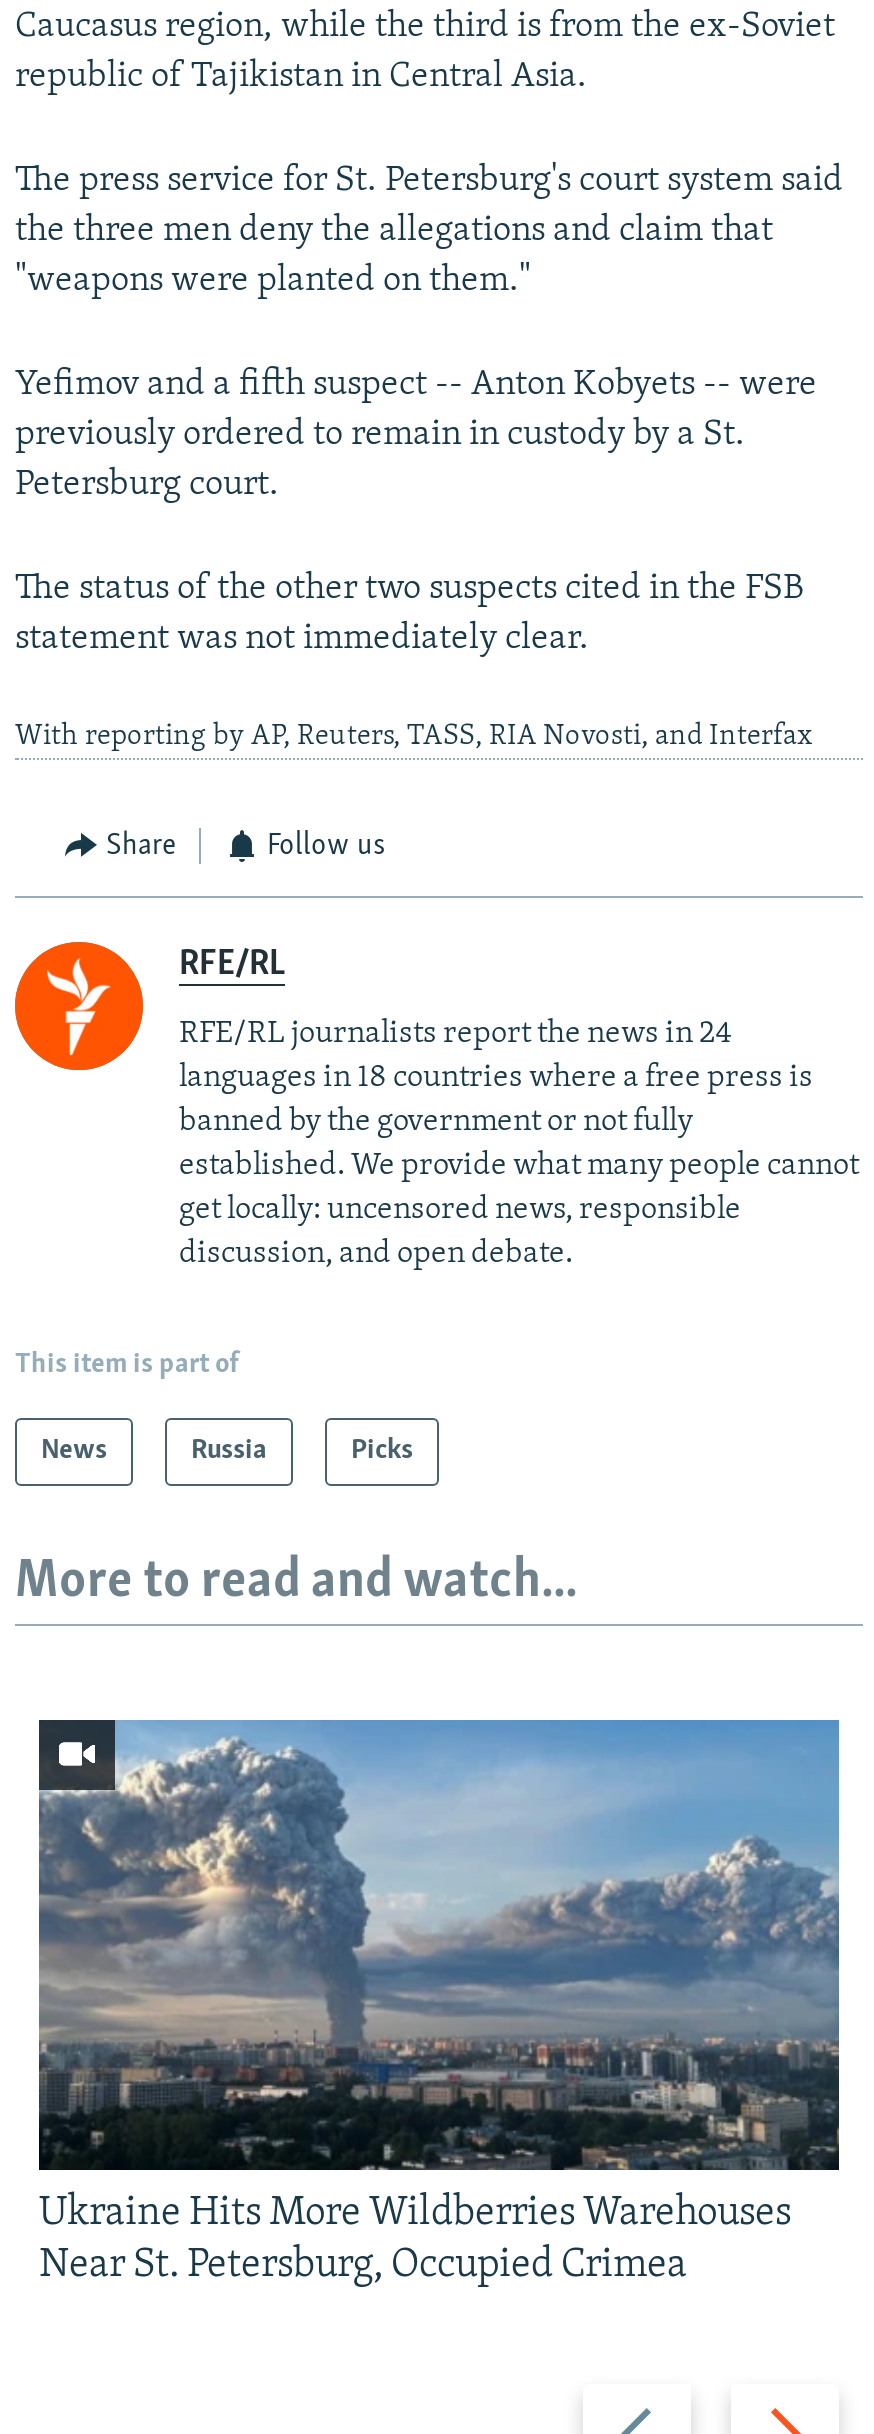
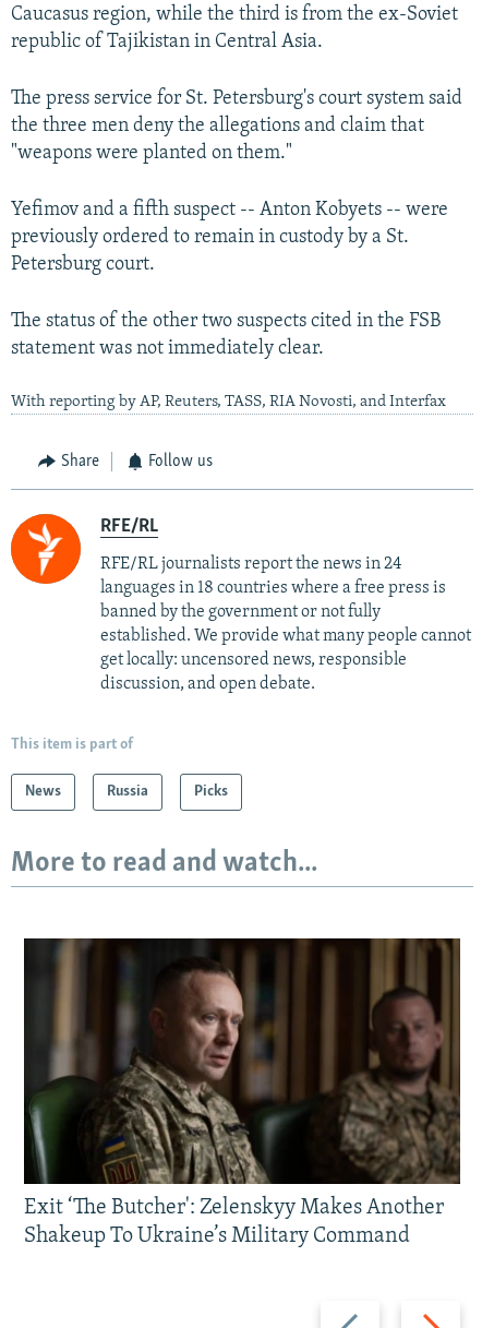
- [image]
- Ukraine Hits More Wildberries Warehouses
- Near St. Petersburg, Occupied Crimea
+ [image]
+ Exit ‘The Butcher': Zelenskyy Makes Another
+ Shakeup To Ukraine’s Military Command
